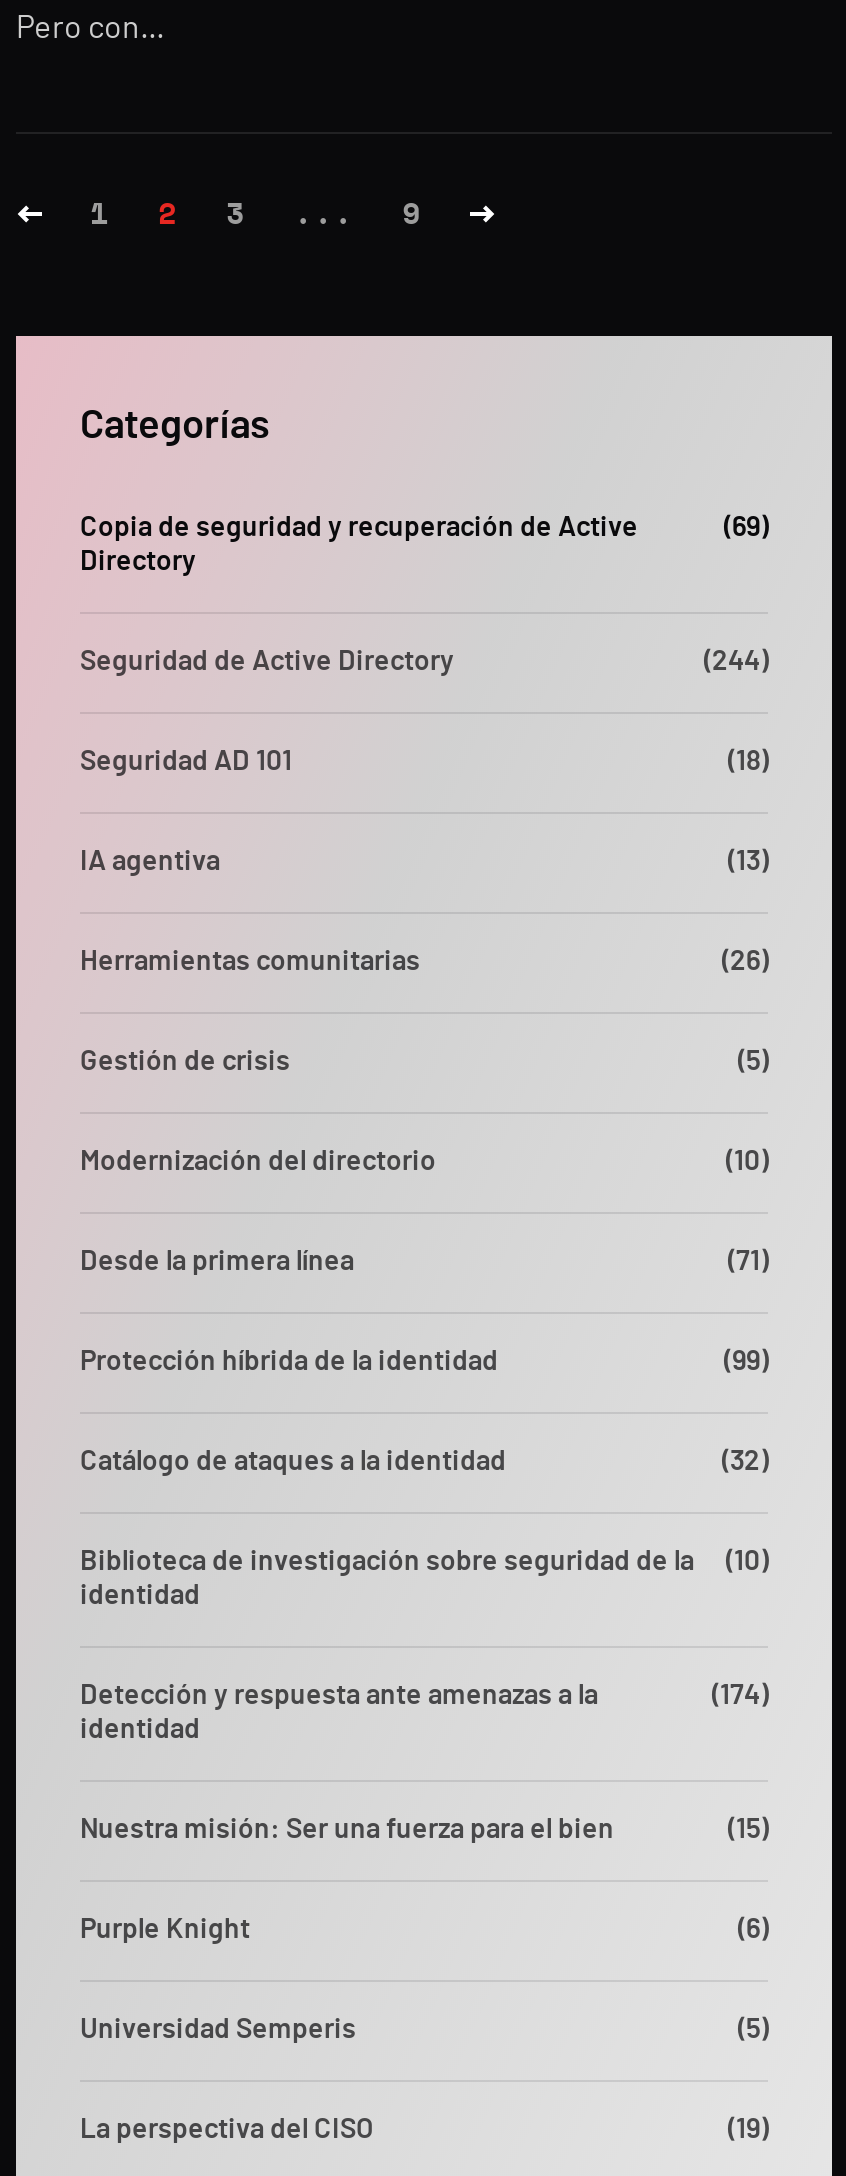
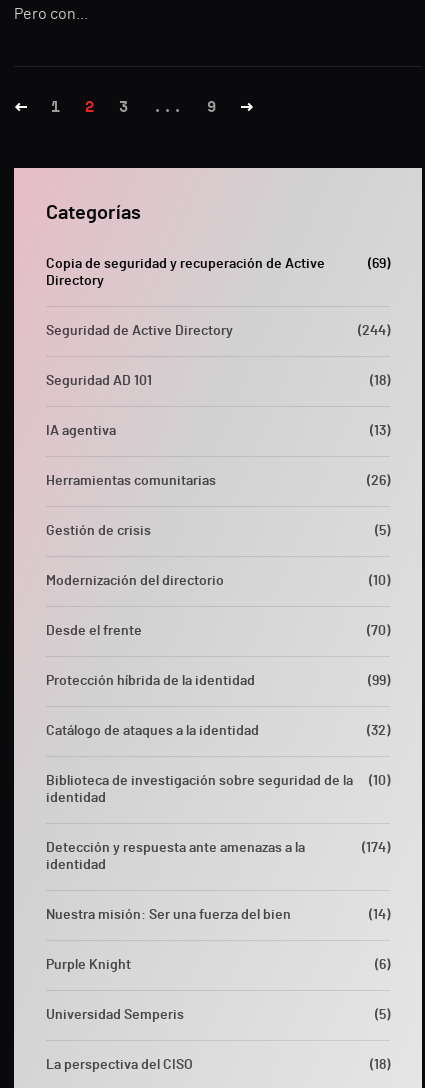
- Desde la primera línea
- (71)
+ Desde el frente
+ (70)

- Nuestra misión: Ser una fuerza para el bien
- (15)
+ Nuestra misión: Ser una fuerza del bien
+ (14)

- (19)
+ (18)
